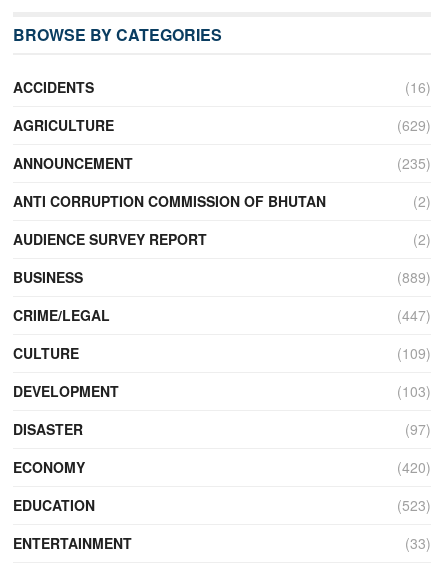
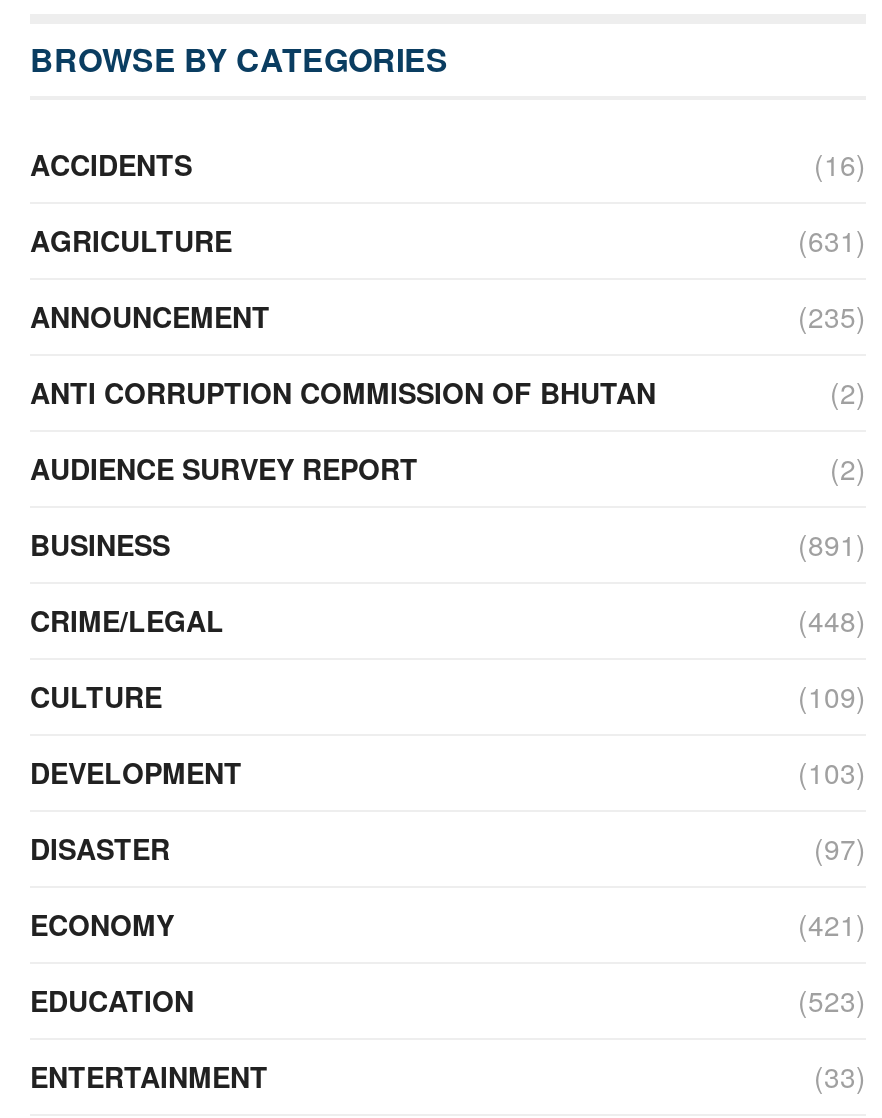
- (629)
+ (631)

- (889)
+ (891)

- (447)
+ (448)

- (420)
+ (421)
